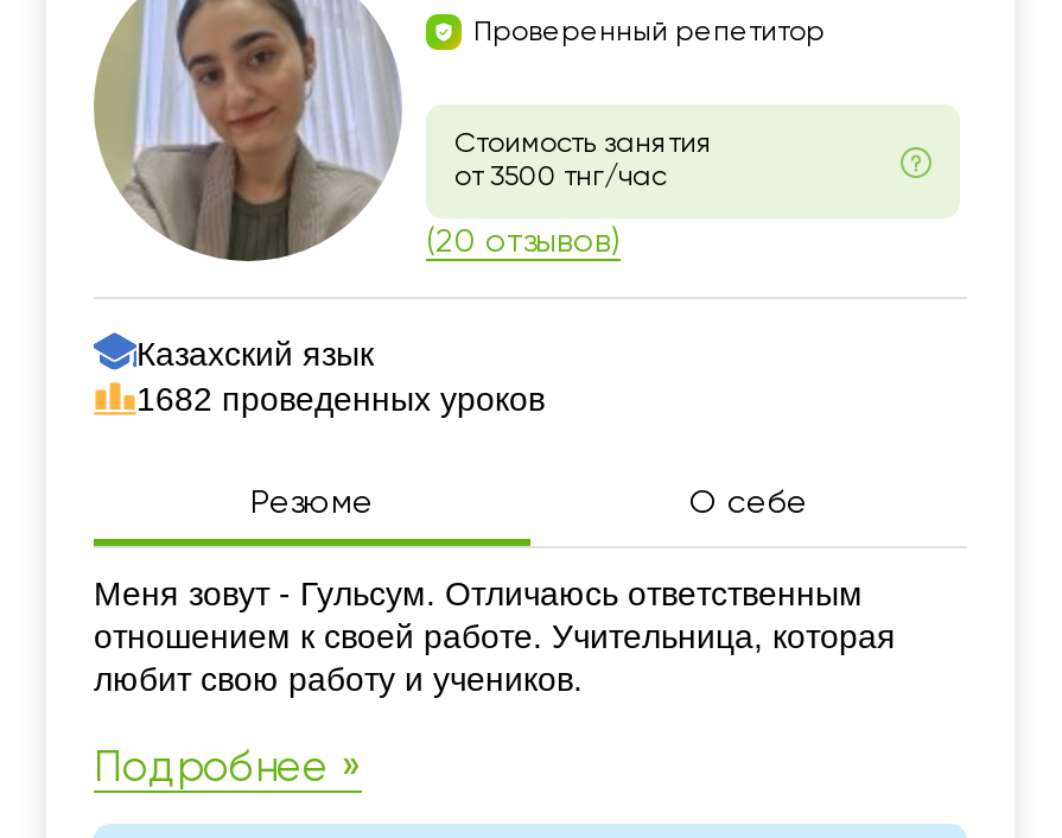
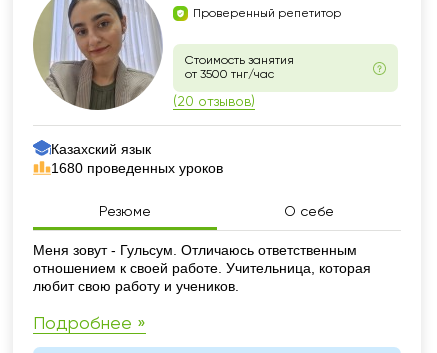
- 1682 проведенных уроков
+ 1680 проведенных уроков
